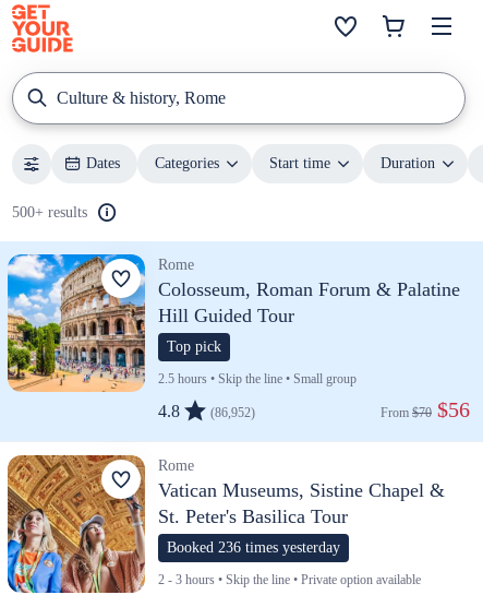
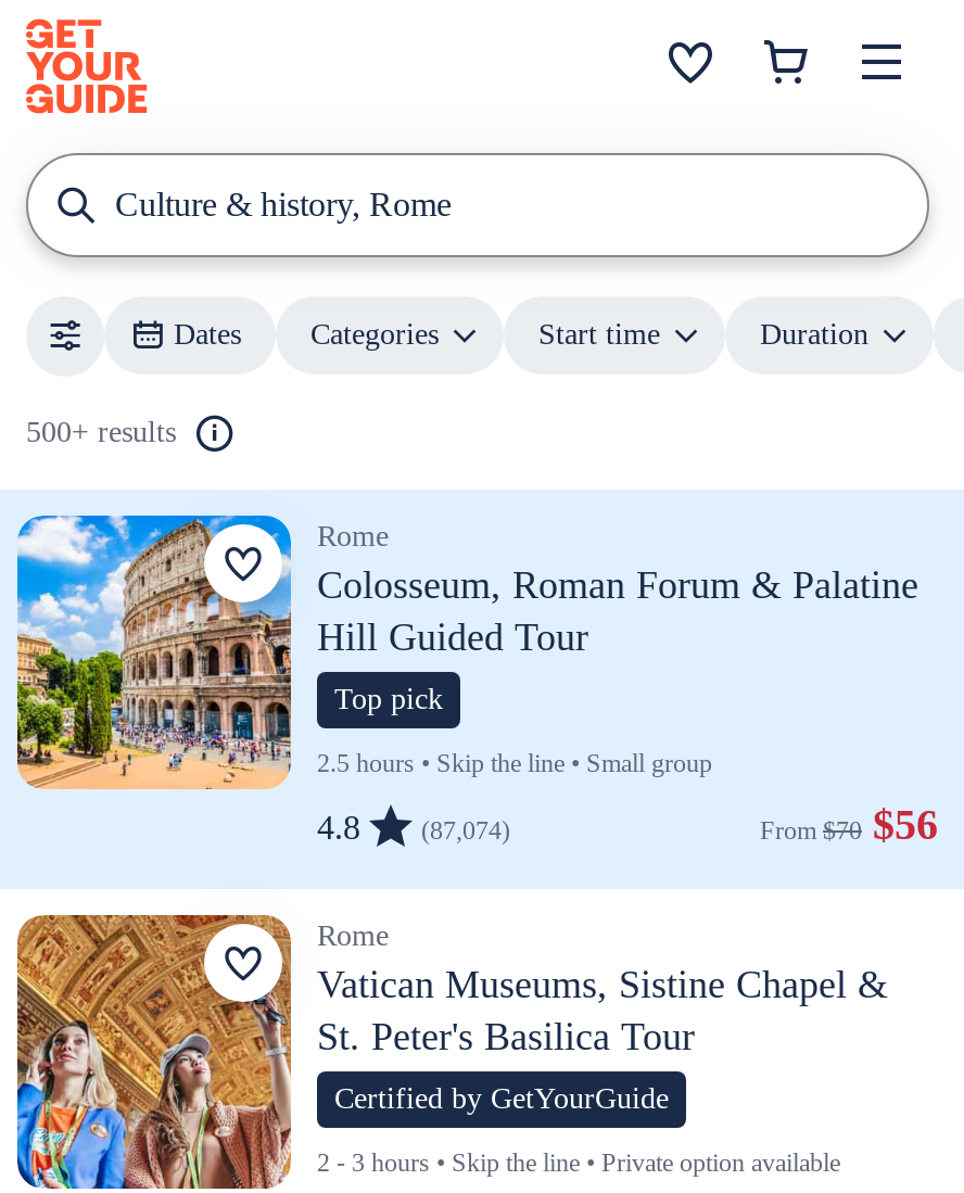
- 4.8 (86,952)
+ 4.8 (87,074)

- Booked 236 times yesterday
+ Certified by GetYourGuide
